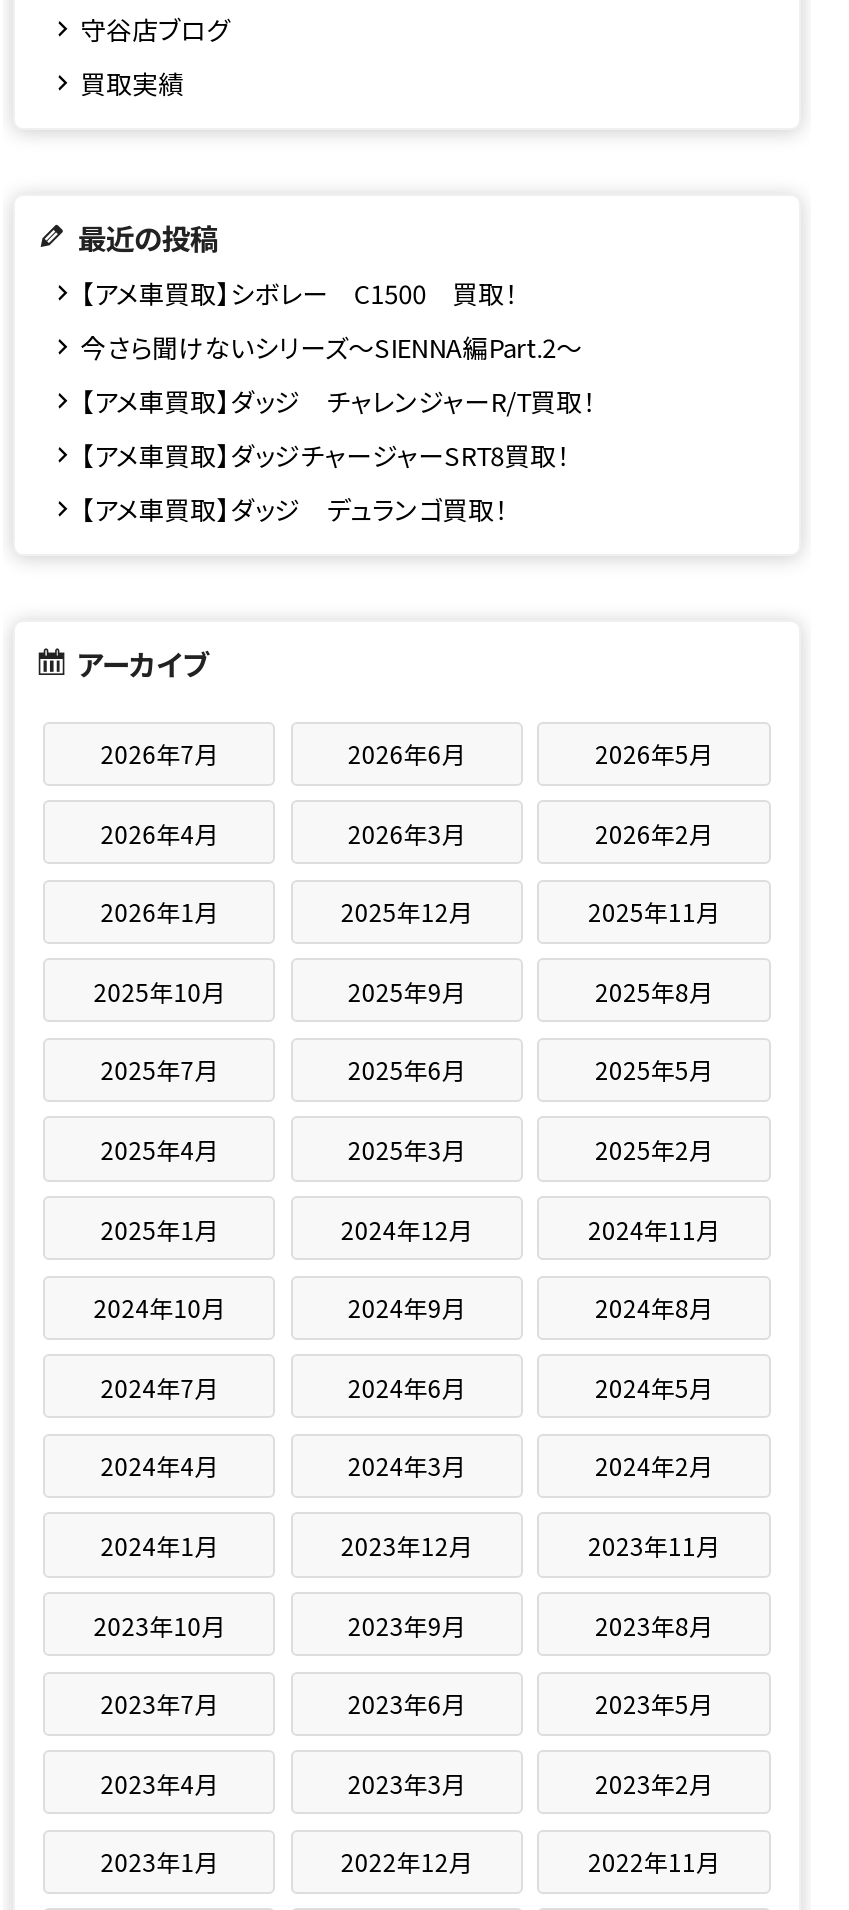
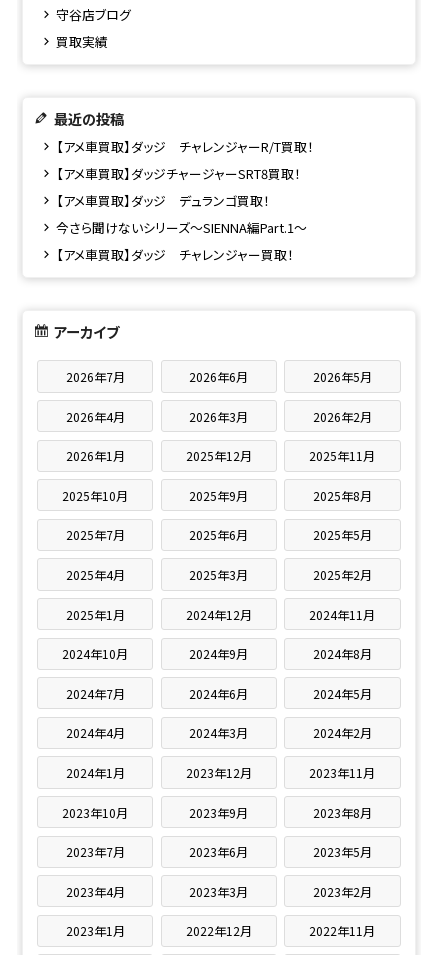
- 【アメ車買取】シボレー C1500 買取！
- 今さら聞けないシリーズ～SIENNA編Part.2～

moved up: 【アメ車買取】ダッジ チャレンジャーR/T買取！ | 【アメ車買取】ダッジチャージャーSRT8買取！ | 【アメ車買取】ダッジ デュランゴ買取！

+ 今さら聞けないシリーズ～SIENNA編Part.1～
+ 【アメ車買取】ダッジ チャレンジャー買取！
